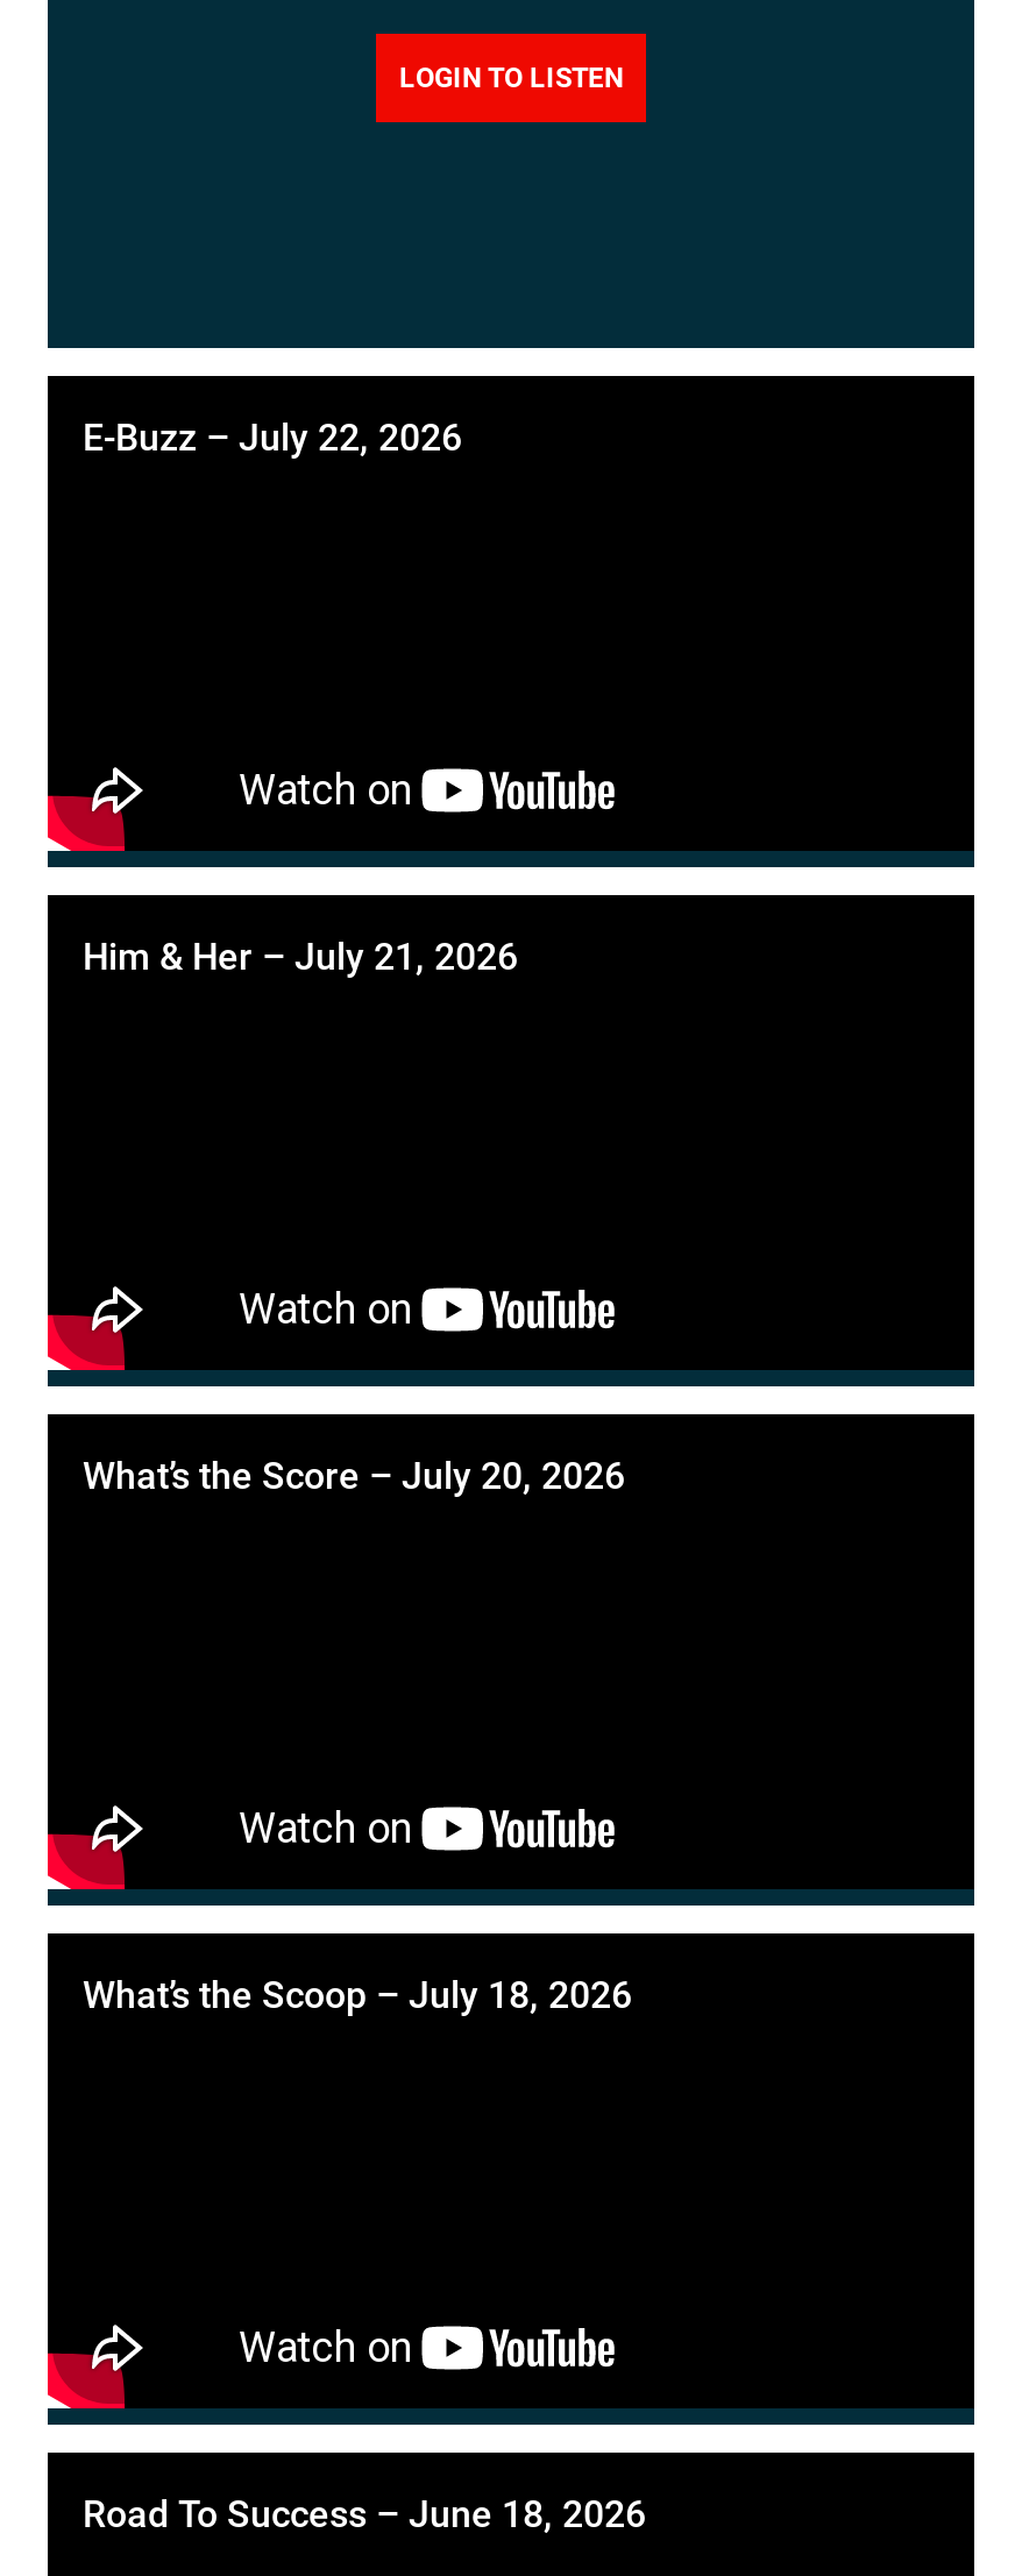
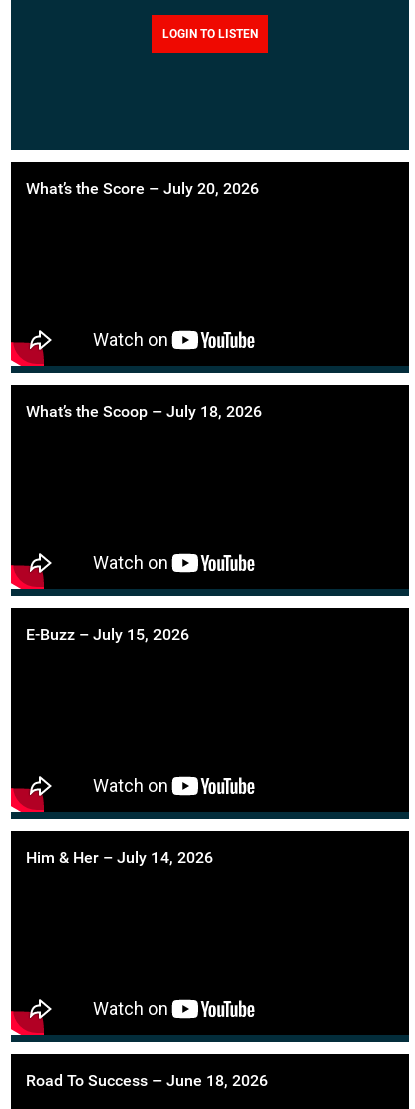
- E-Buzz – July 22, 2026

- Him & Her – July 21, 2026

moved up: What’s the Score – July 20, 2026 | What’s the Scoop – July 18, 2026

+ E-Buzz – July 15, 2026

+ Him & Her – July 14, 2026
